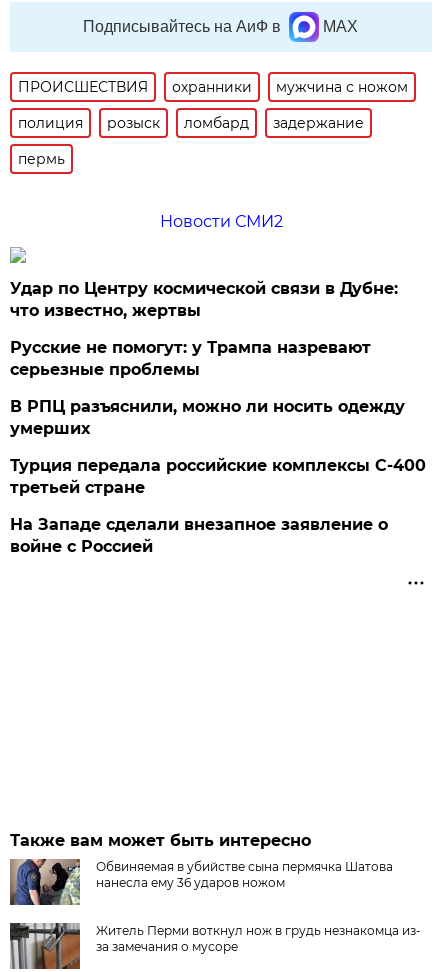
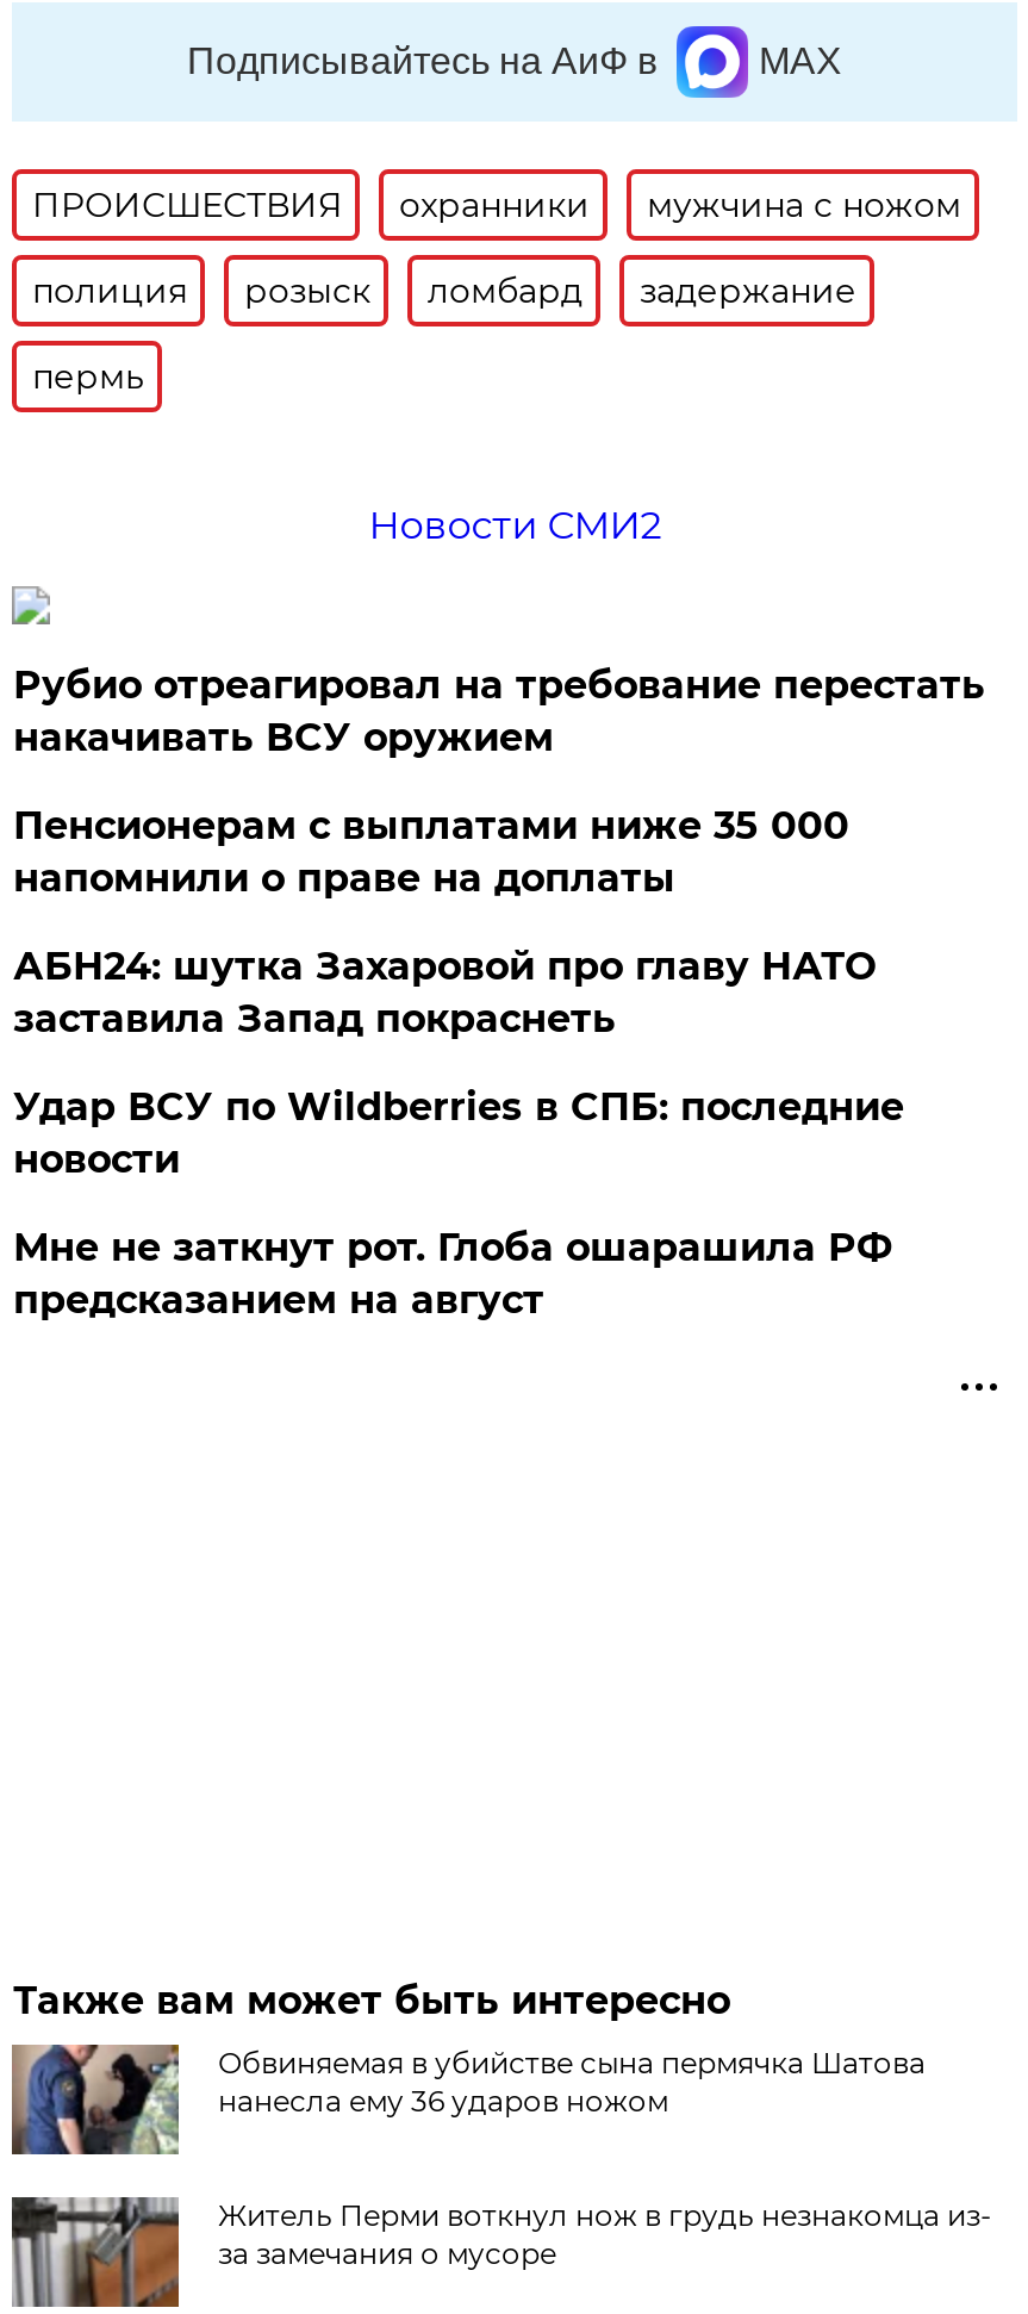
- Удар по Центру космической связи в Дубне:
- что известно, жертвы
+ Рубио отреагировал на требование перестать
+ накачивать ВСУ оружием

- Русские не помогут: у Трампа назревают
- серьезные проблемы
+ Пенсионерам с выплатами ниже 35 000
+ напомнили о праве на доплаты

- В РПЦ разъяснили, можно ли носить одежду
- умерших
+ АБН24: шутка Захаровой про главу НАТО
+ заставила Запад покраснеть

- Турция передала российские комплексы С-400
- третьей стране
+ Удар ВСУ по Wildberries в СПБ: последние
+ новости

- На Западе сделали внезапное заявление о
- войне с Россией
+ Мне не заткнут рот. Глоба ошарашила РФ
+ предсказанием на август
